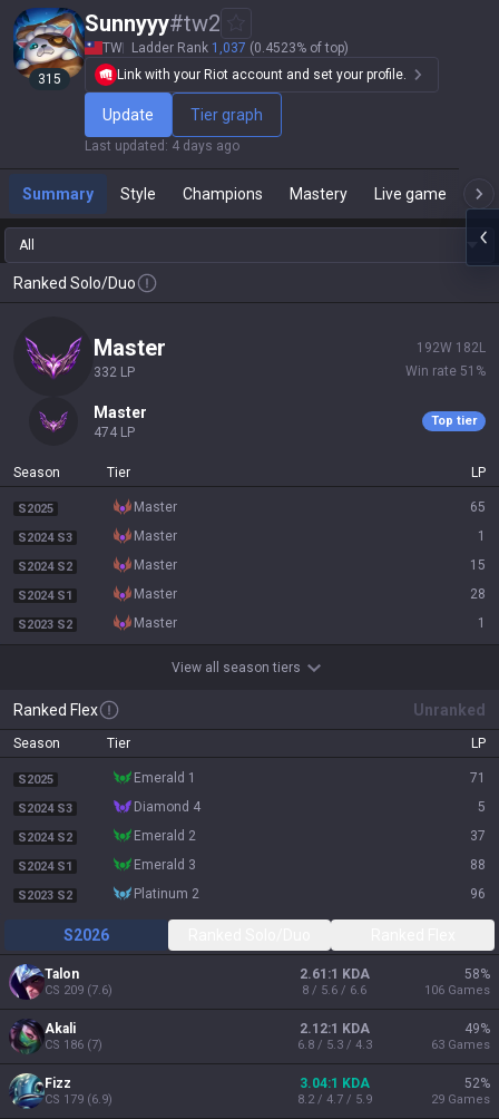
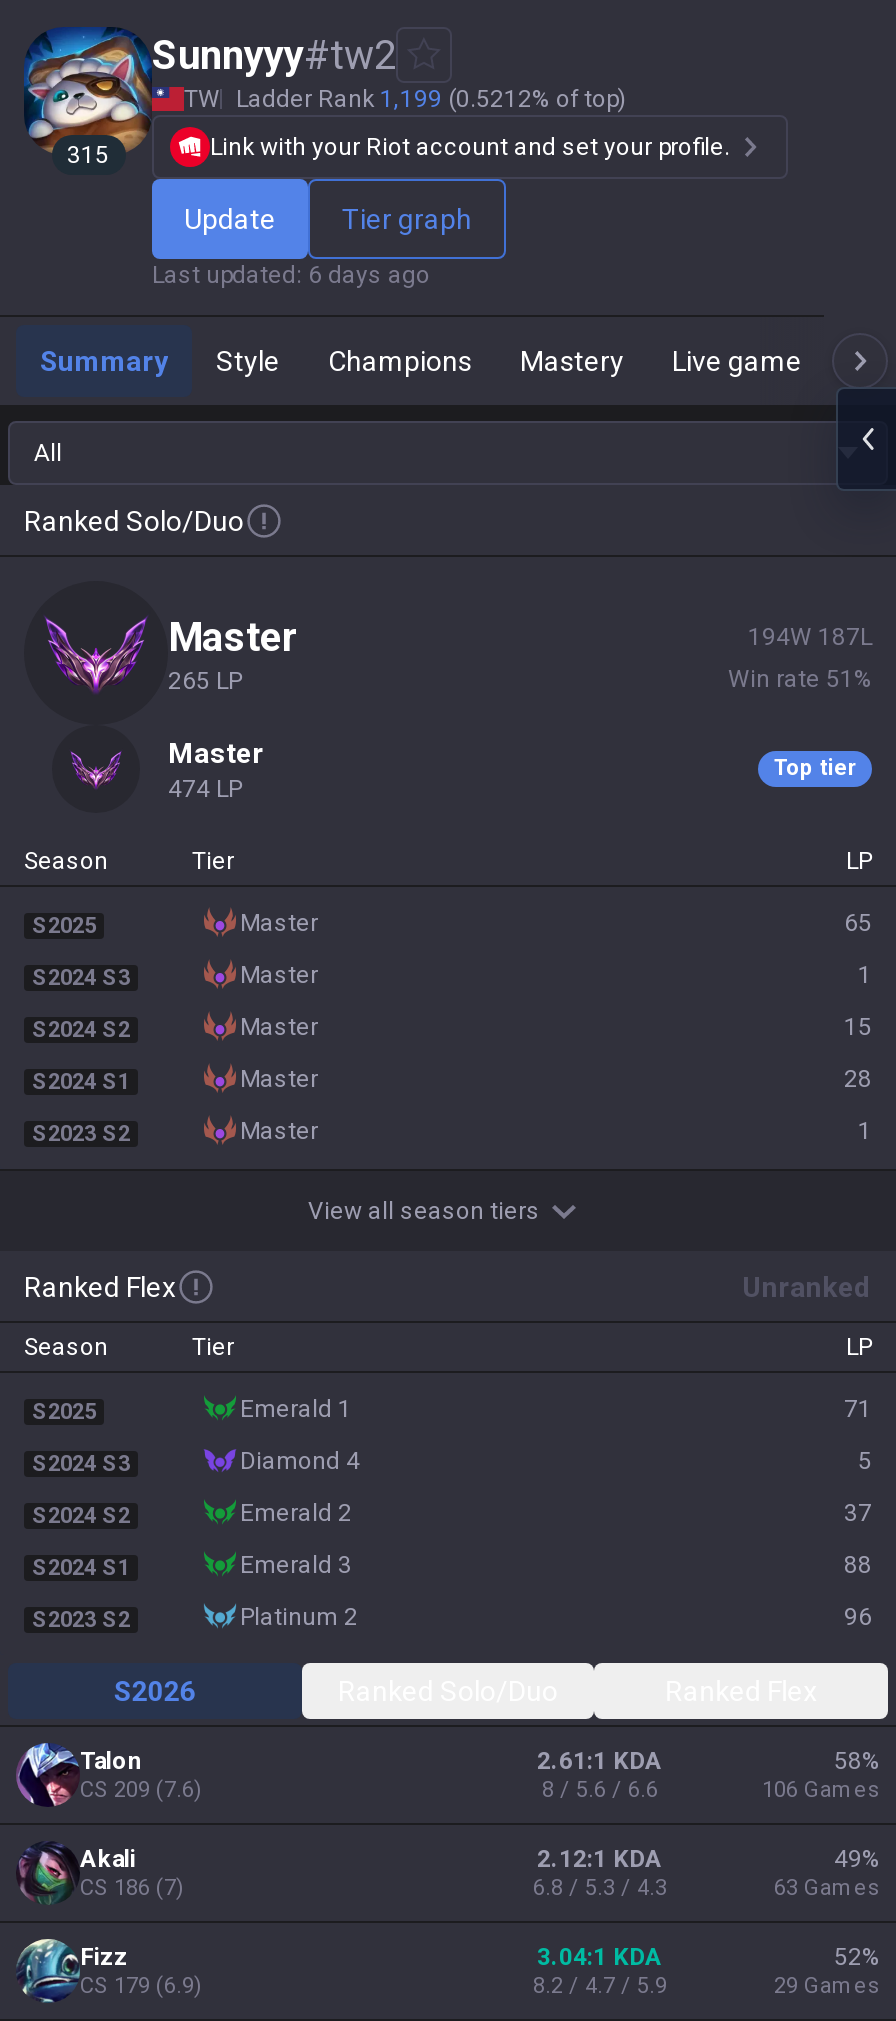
- TW Ladder Rank 1,037 (0.4523% of top)
+ TW Ladder Rank 1,199 (0.5212% of top)

- Last updated: 4 days ago
+ Last updated: 6 days ago

- 192W 182L
+ 194W 187L

- 332 LP
+ 265 LP
